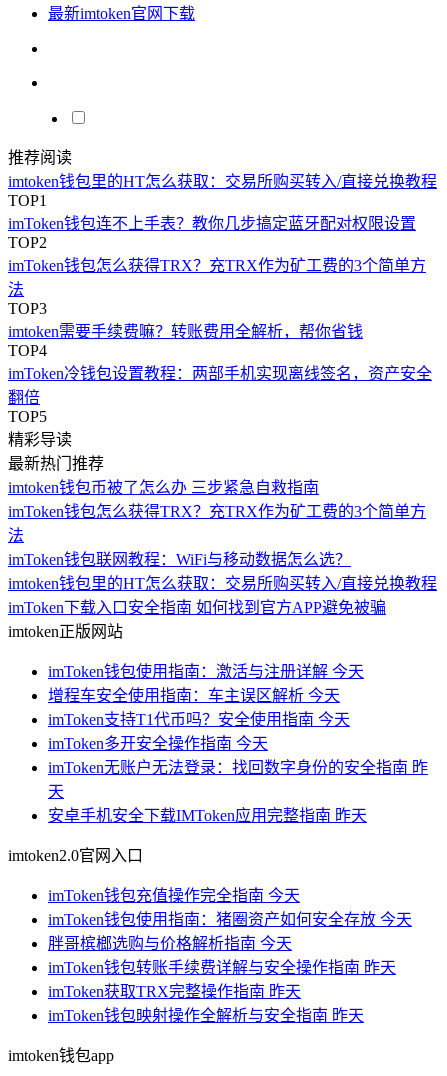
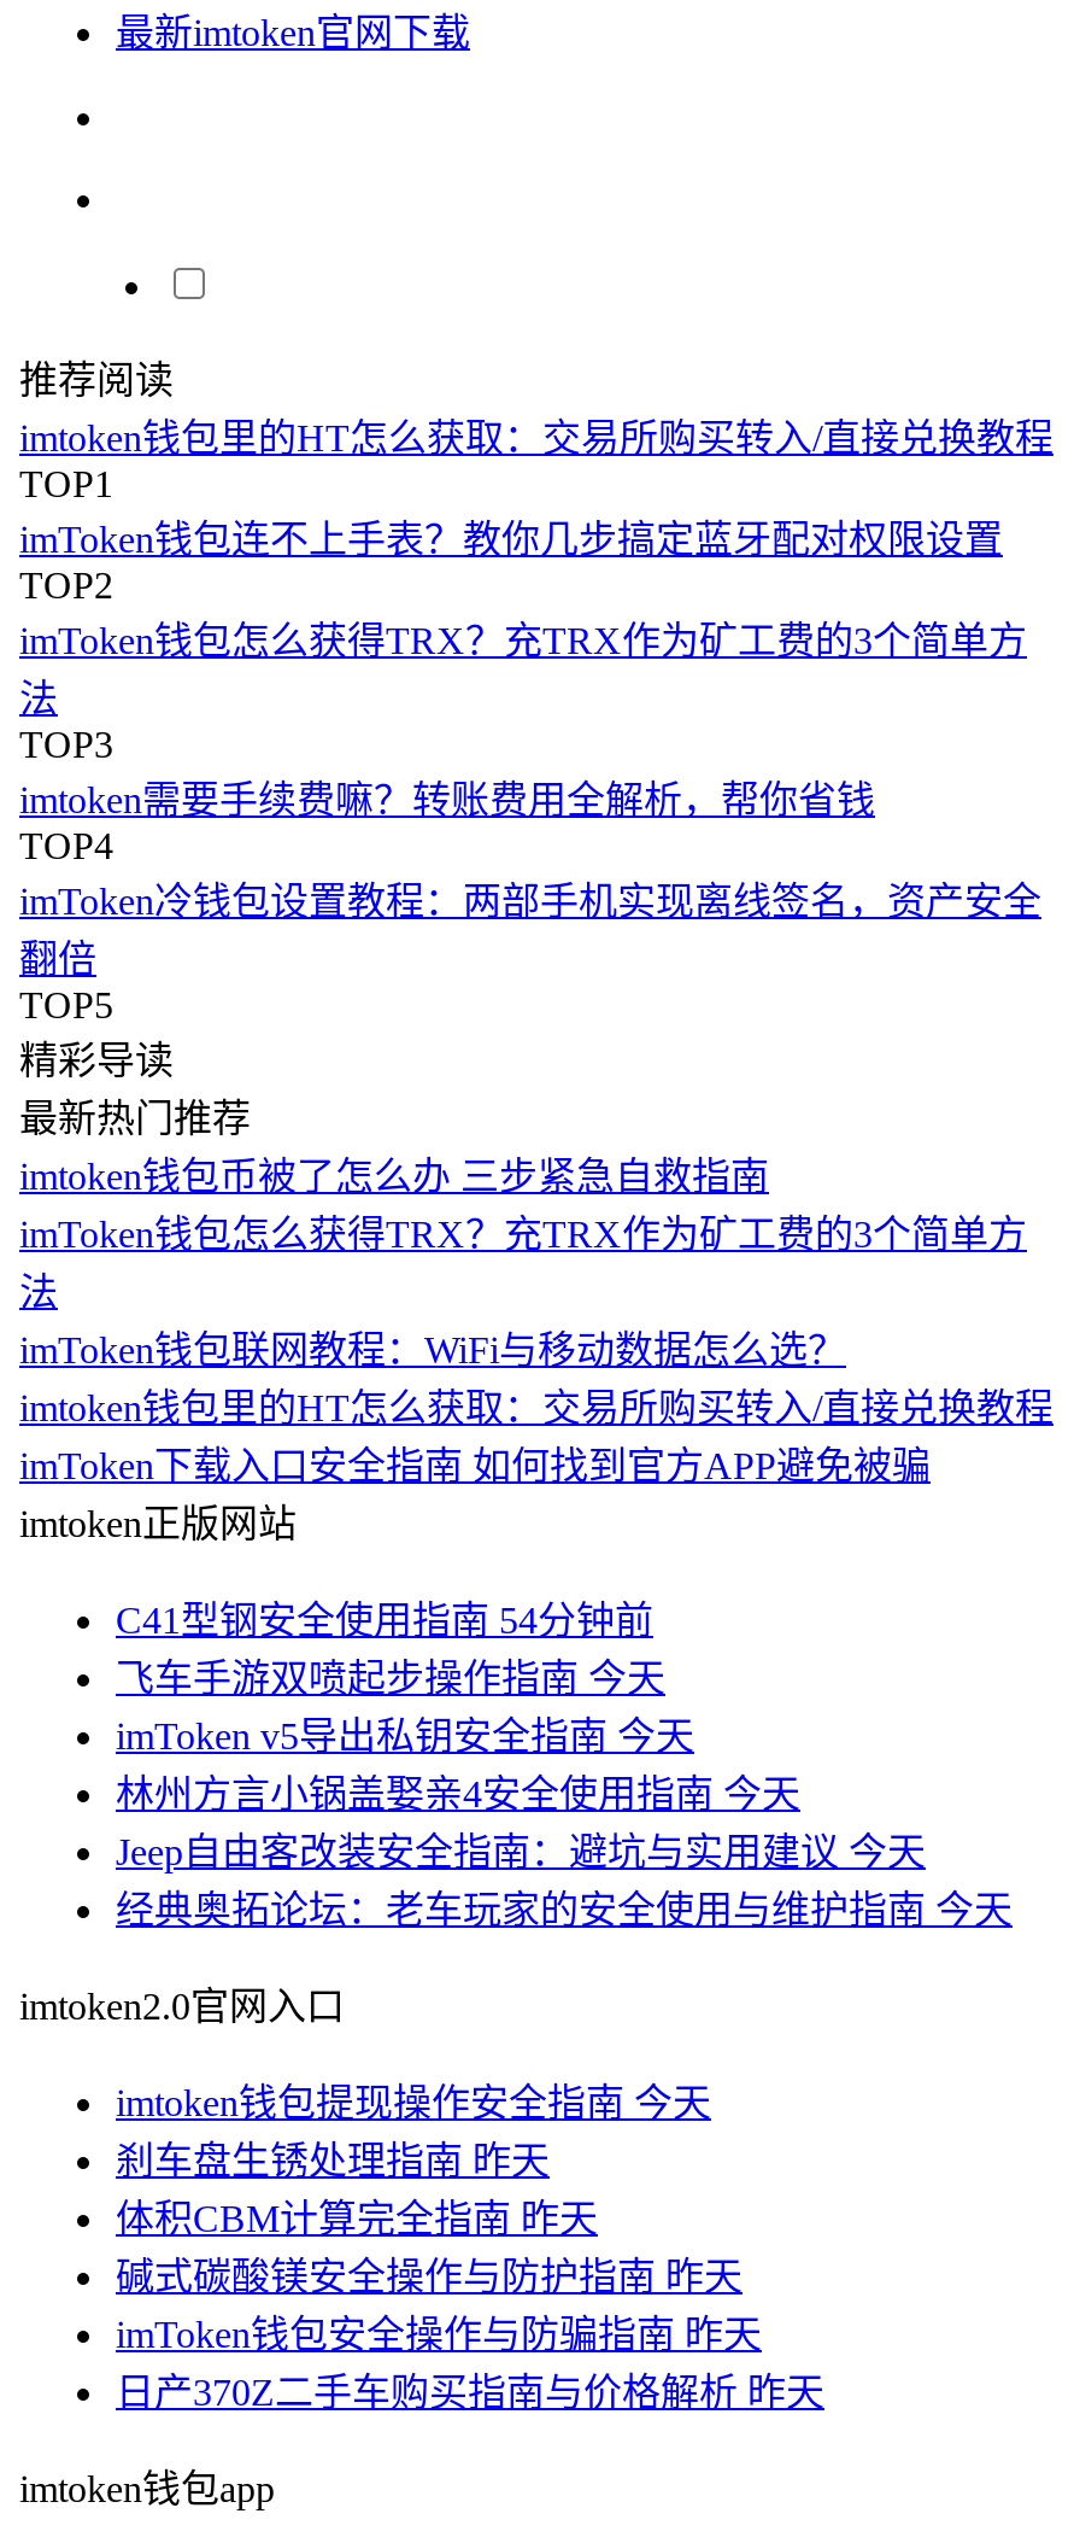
- imToken钱包使用指南：激活与注册详解 今天
- 增程车安全使用指南：车主误区解析 今天
- imToken支持T1代币吗？安全使用指南 今天
- imToken多开安全操作指南 今天
- imToken无账户无法登录：找回数字身份的安全指南 昨
- 天
- 安卓手机安全下载IMToken应用完整指南 昨天
+ C41型钢安全使用指南 54分钟前
+ 飞车手游双喷起步操作指南 今天
+ imToken v5导出私钥安全指南 今天
+ 林州方言小锅盖娶亲4安全使用指南 今天
+ Jeep自由客改装安全指南：避坑与实用建议 今天
+ 经典奥拓论坛：老车玩家的安全使用与维护指南 今天

- imToken钱包充值操作完全指南 今天
- imToken钱包使用指南：猪圈资产如何安全存放 今天
- 胖哥槟榔选购与价格解析指南 今天
- imToken钱包转账手续费详解与安全操作指南 昨天
- imToken获取TRX完整操作指南 昨天
- imToken钱包映射操作全解析与安全指南 昨天
+ imtoken钱包提现操作安全指南 今天
+ 刹车盘生锈处理指南 昨天
+ 体积CBM计算完全指南 昨天
+ 碱式碳酸镁安全操作与防护指南 昨天
+ imToken钱包安全操作与防骗指南 昨天
+ 日产370Z二手车购买指南与价格解析 昨天
